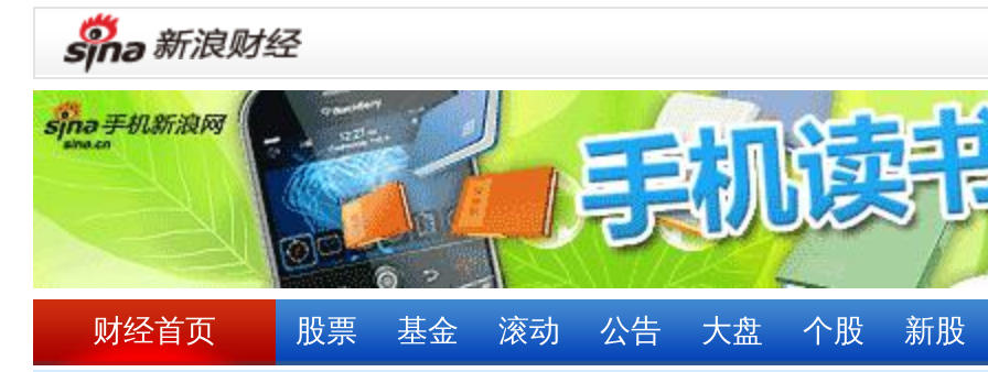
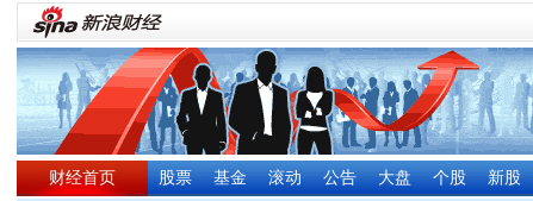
- [image]
+ [image]
